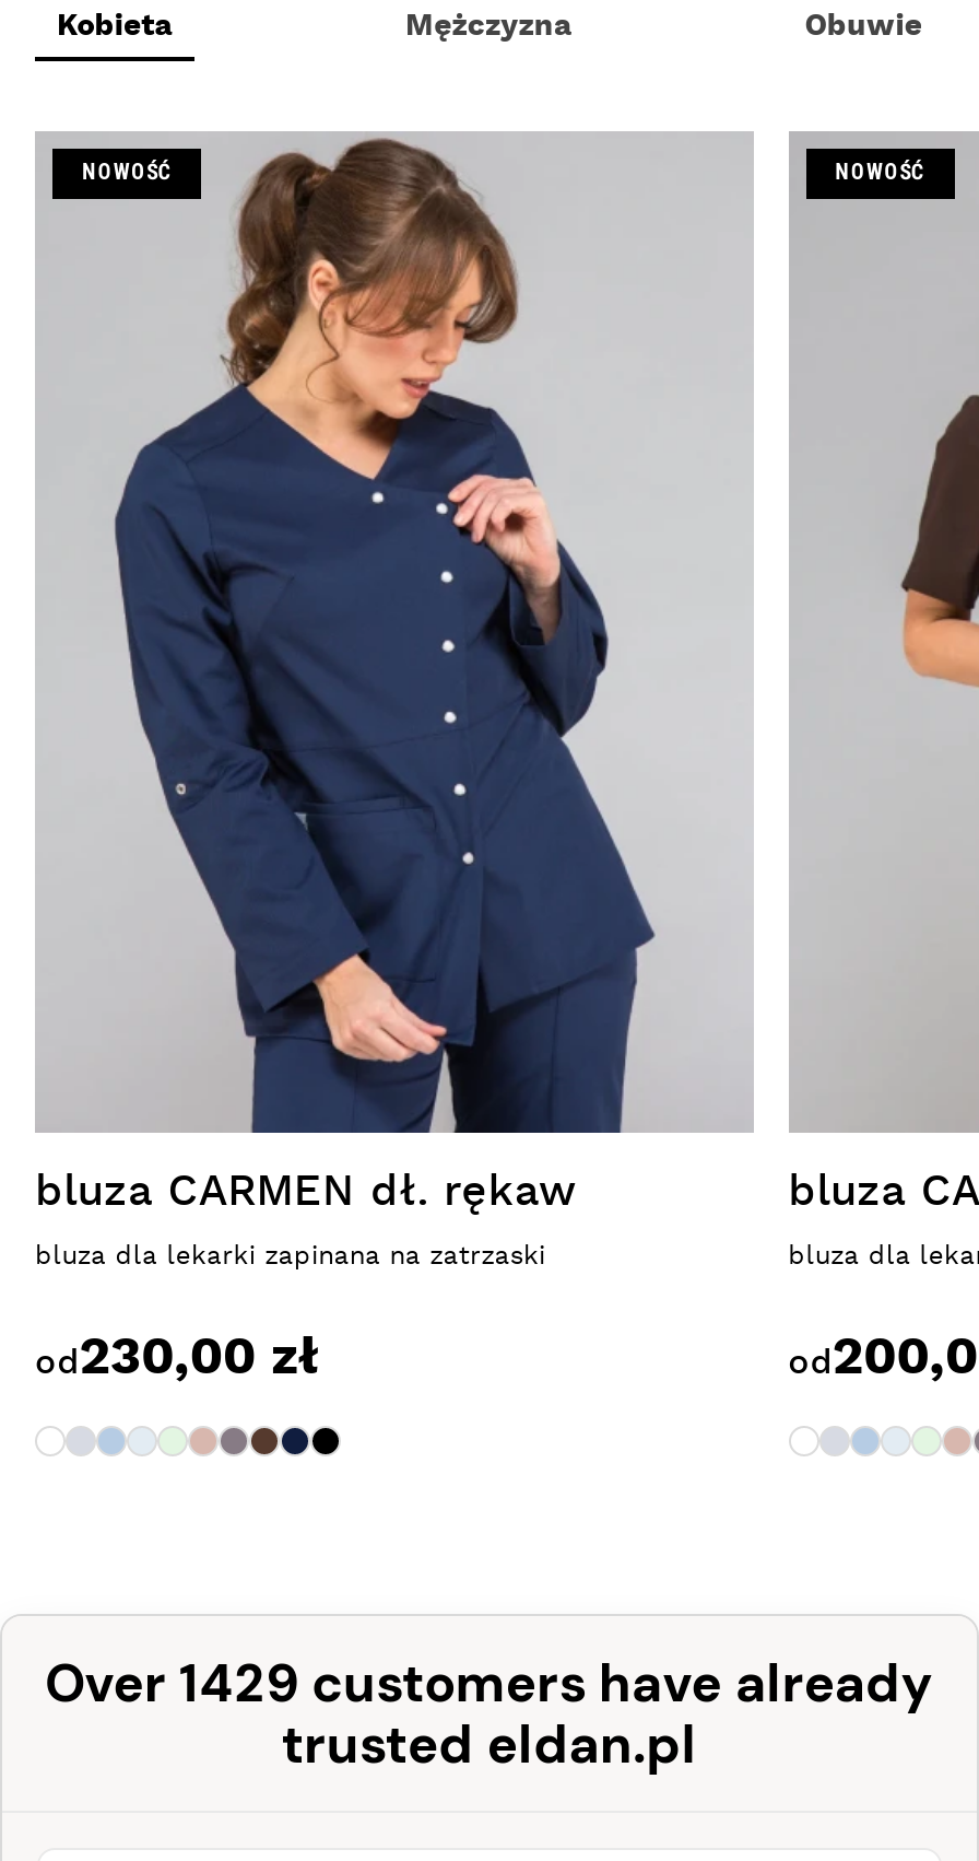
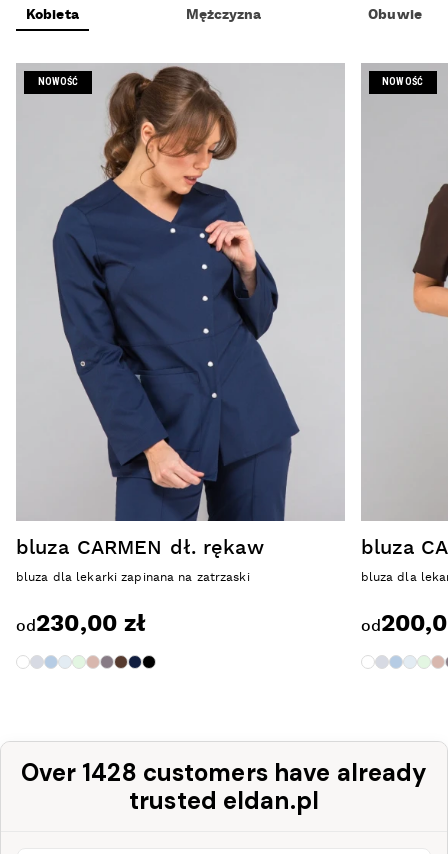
- Over 1429 customers have already
+ Over 1428 customers have already
